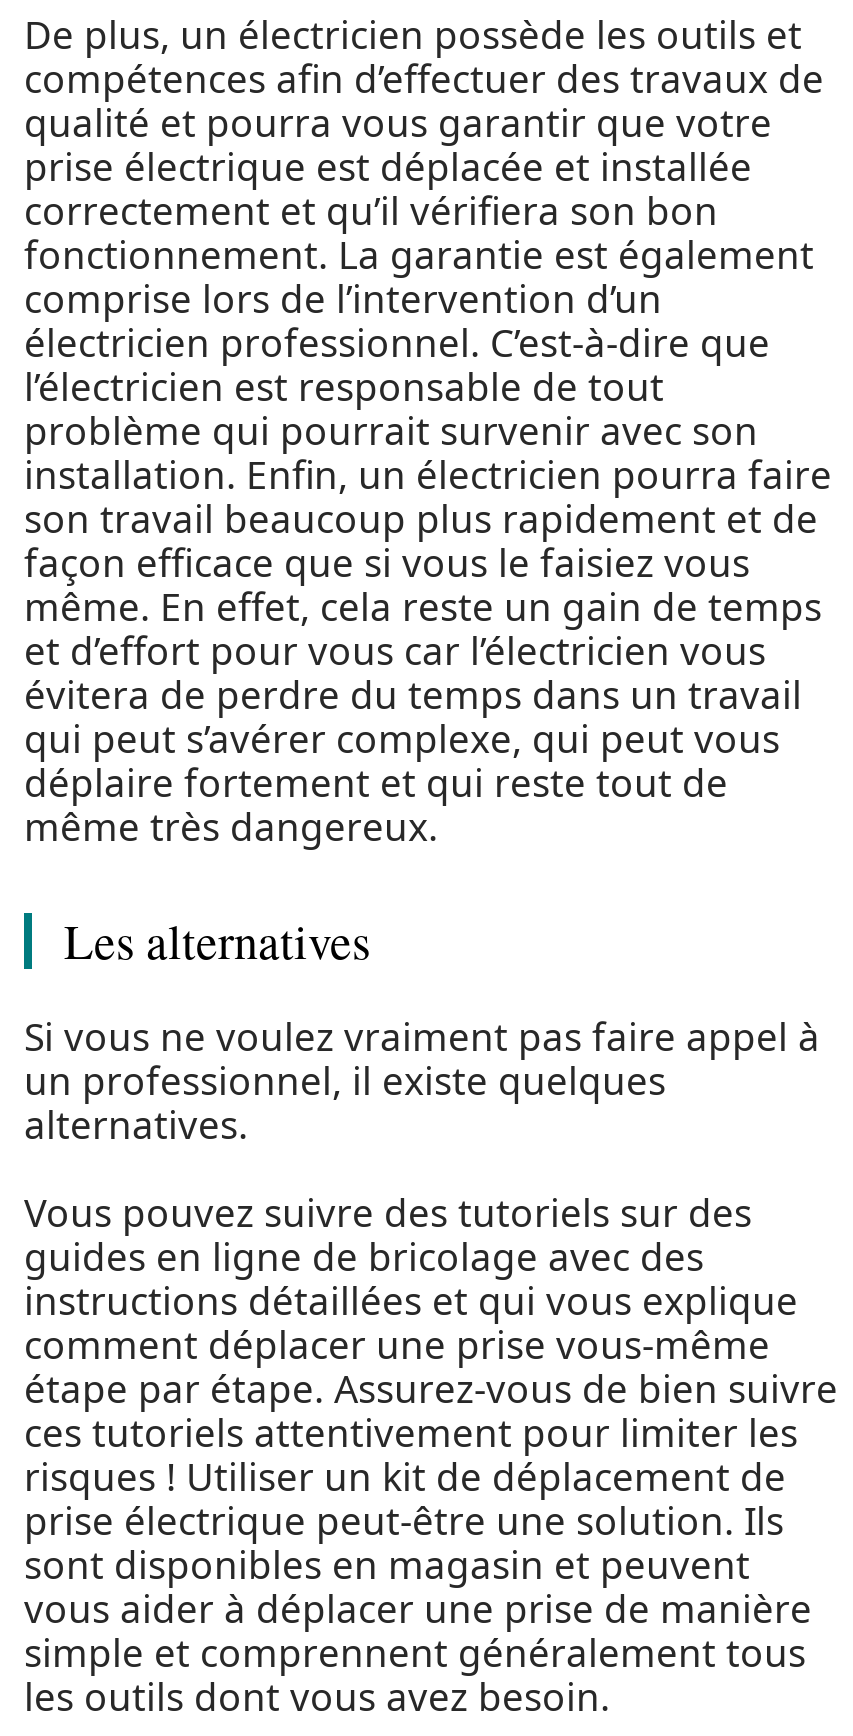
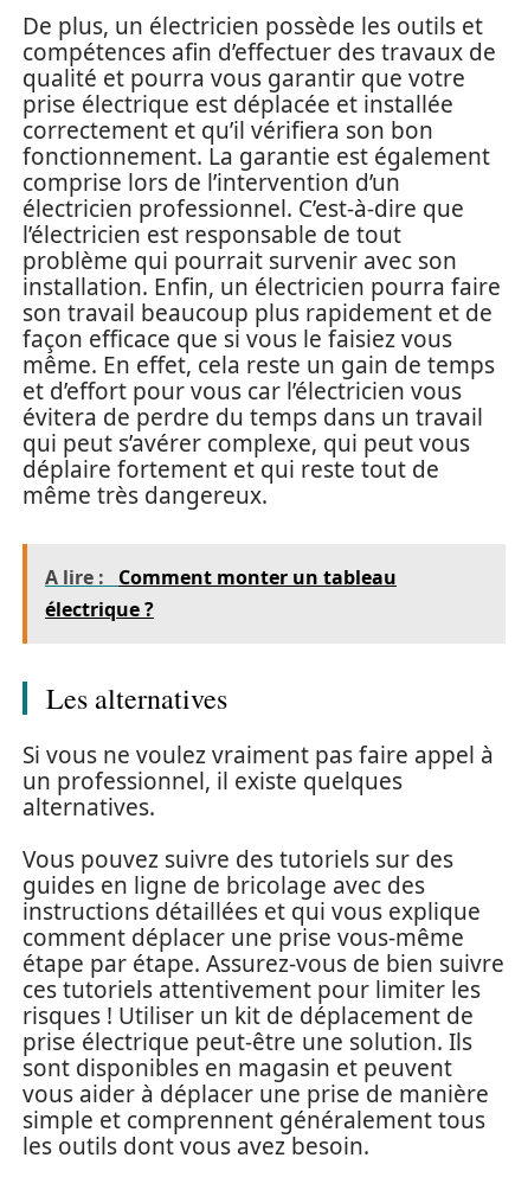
+ [image]
+ A lire : Comment monter un tableau
+ électrique ?
